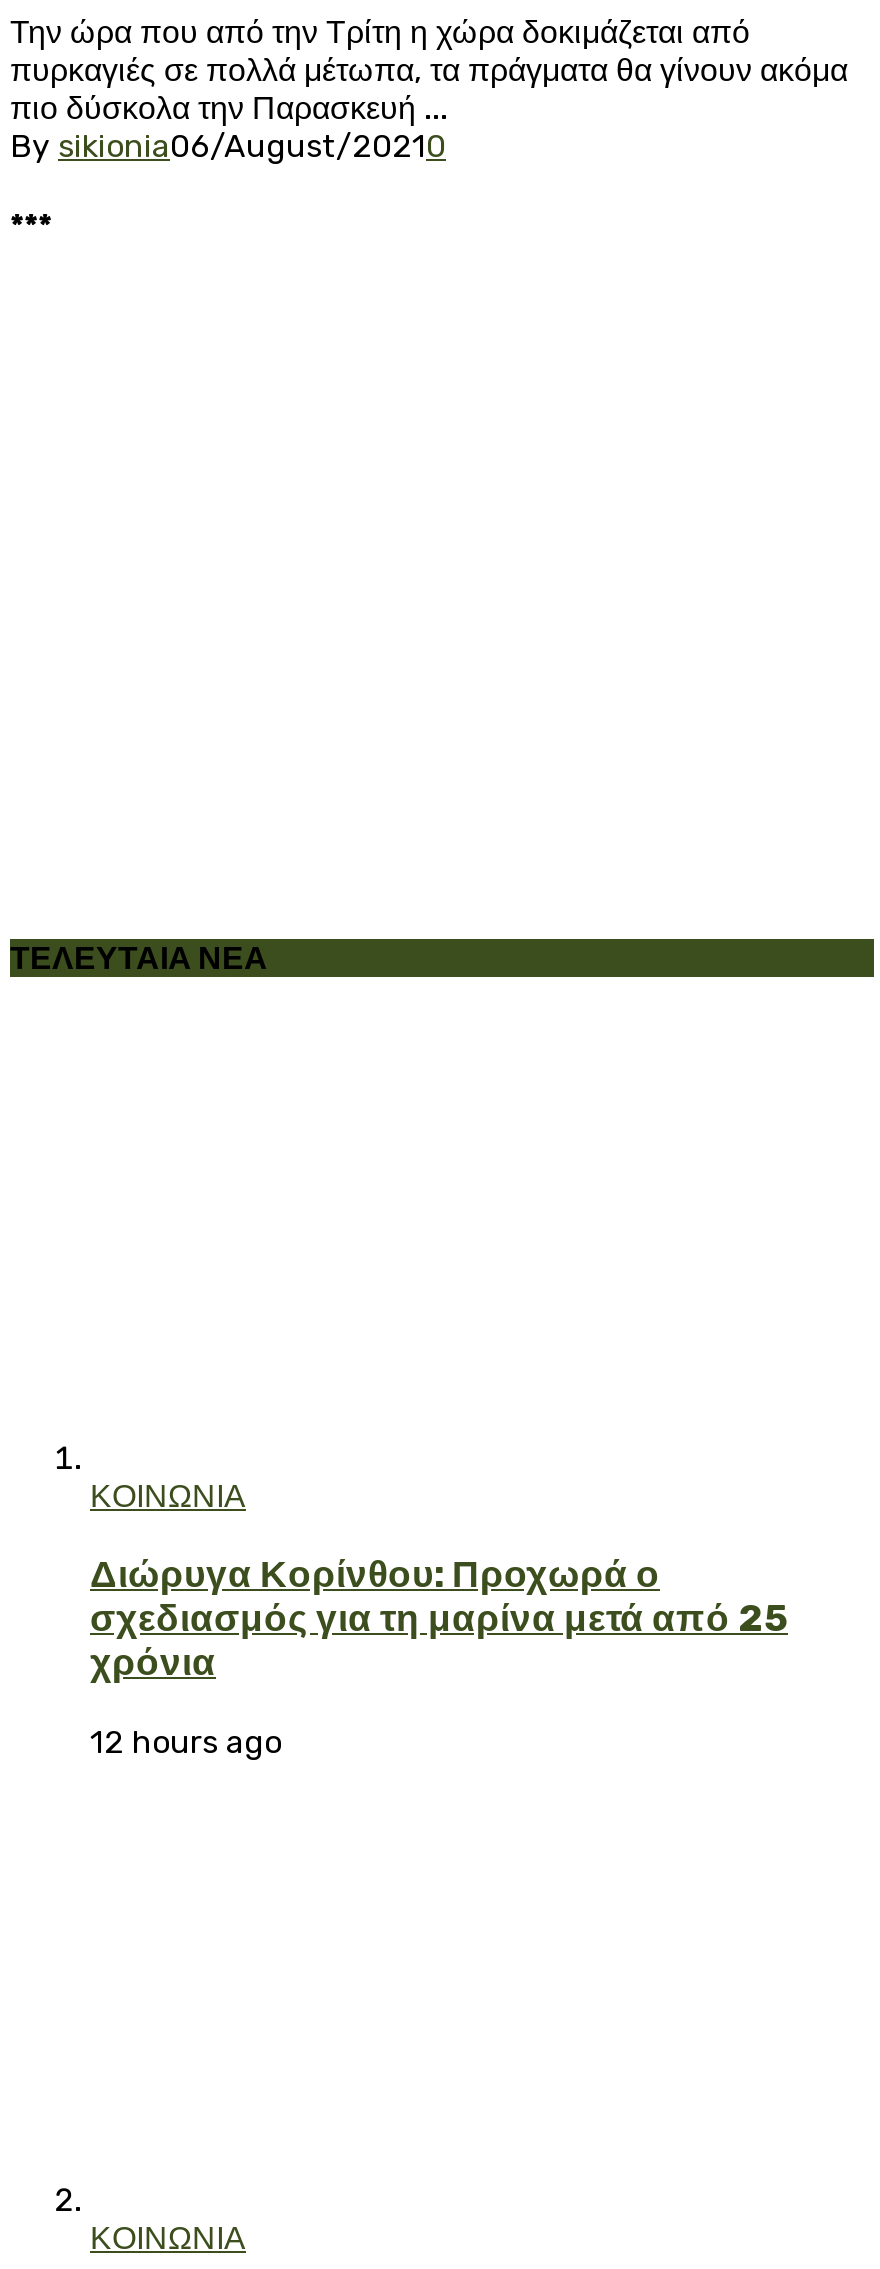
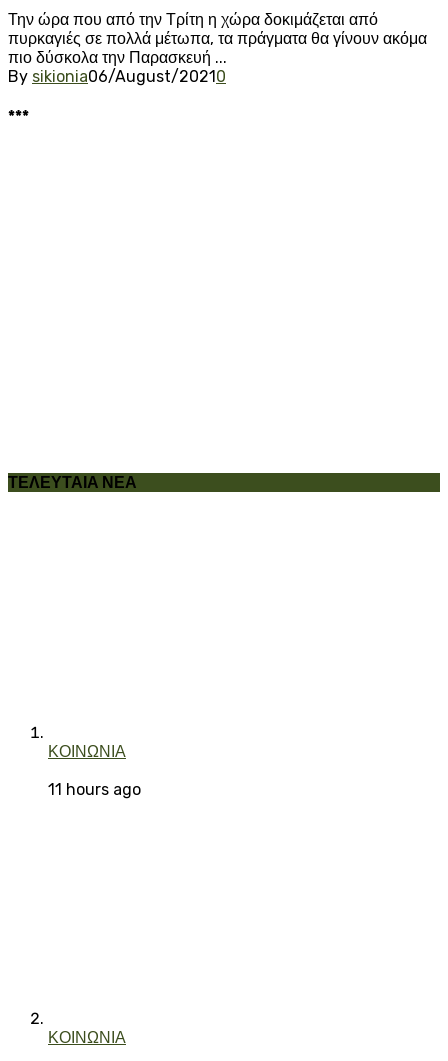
- Διώρυγα Κορίνθου: Προχωρά ο
- σχεδιασμός για τη μαρίνα μετά από 25
- χρόνια
- 12 hours ago
+ 11 hours ago
